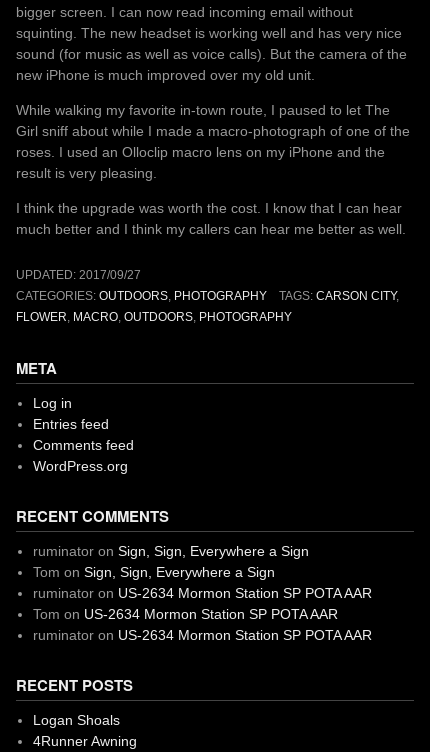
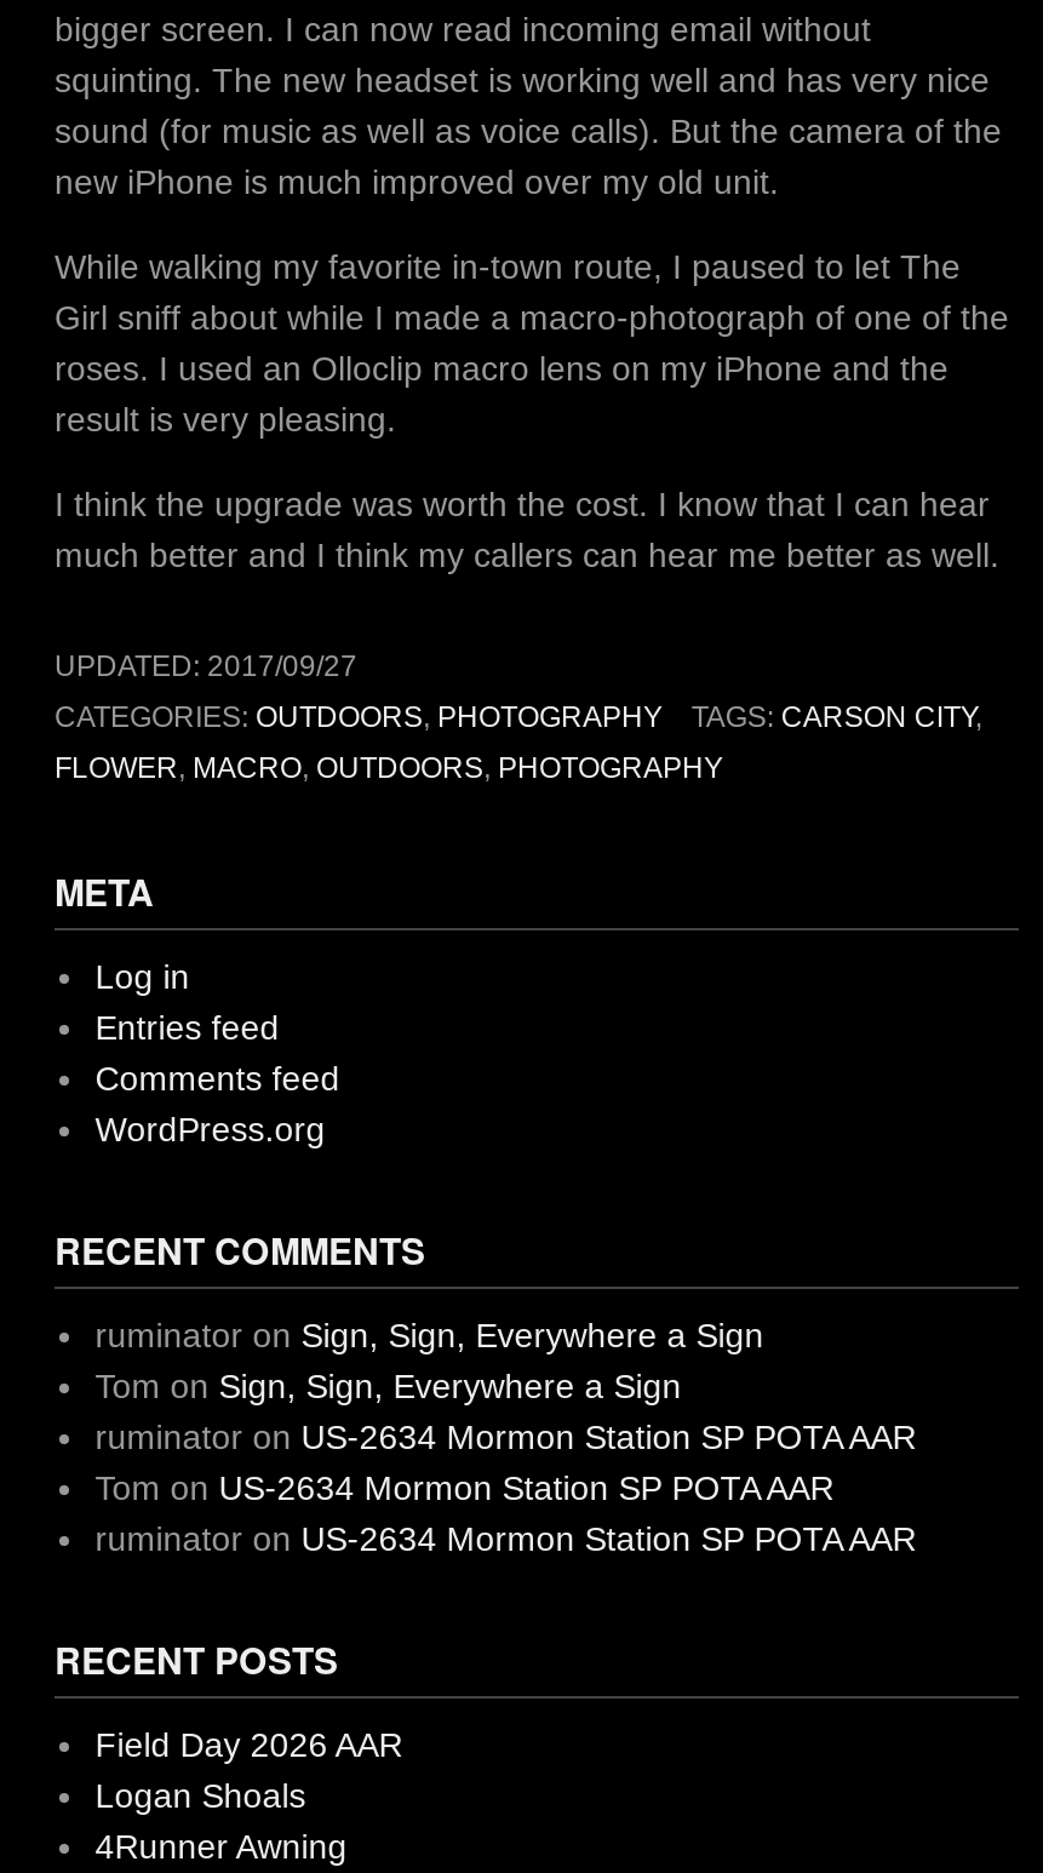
+ Field Day 2026 AAR
